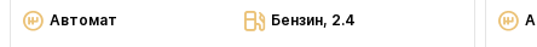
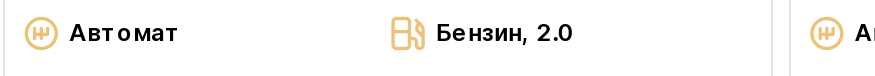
- Бензин, 2.4
+ Бензин, 2.0
